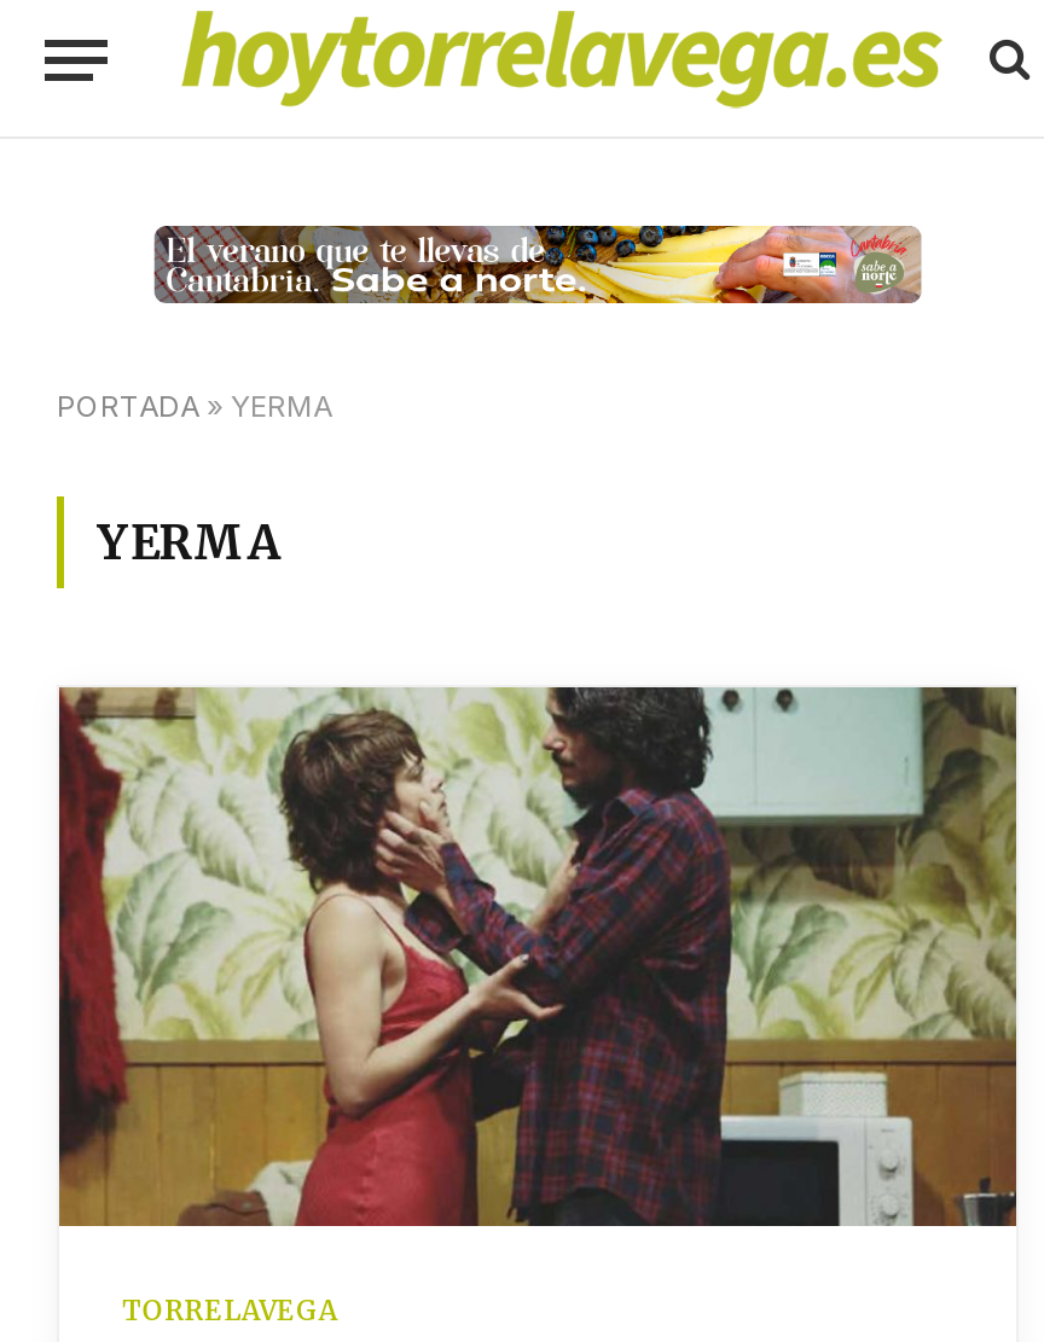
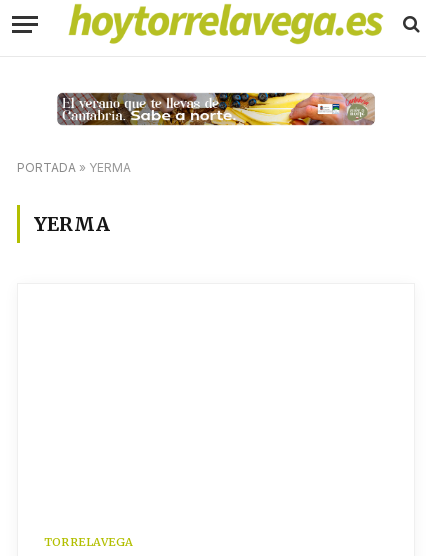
- [image]
